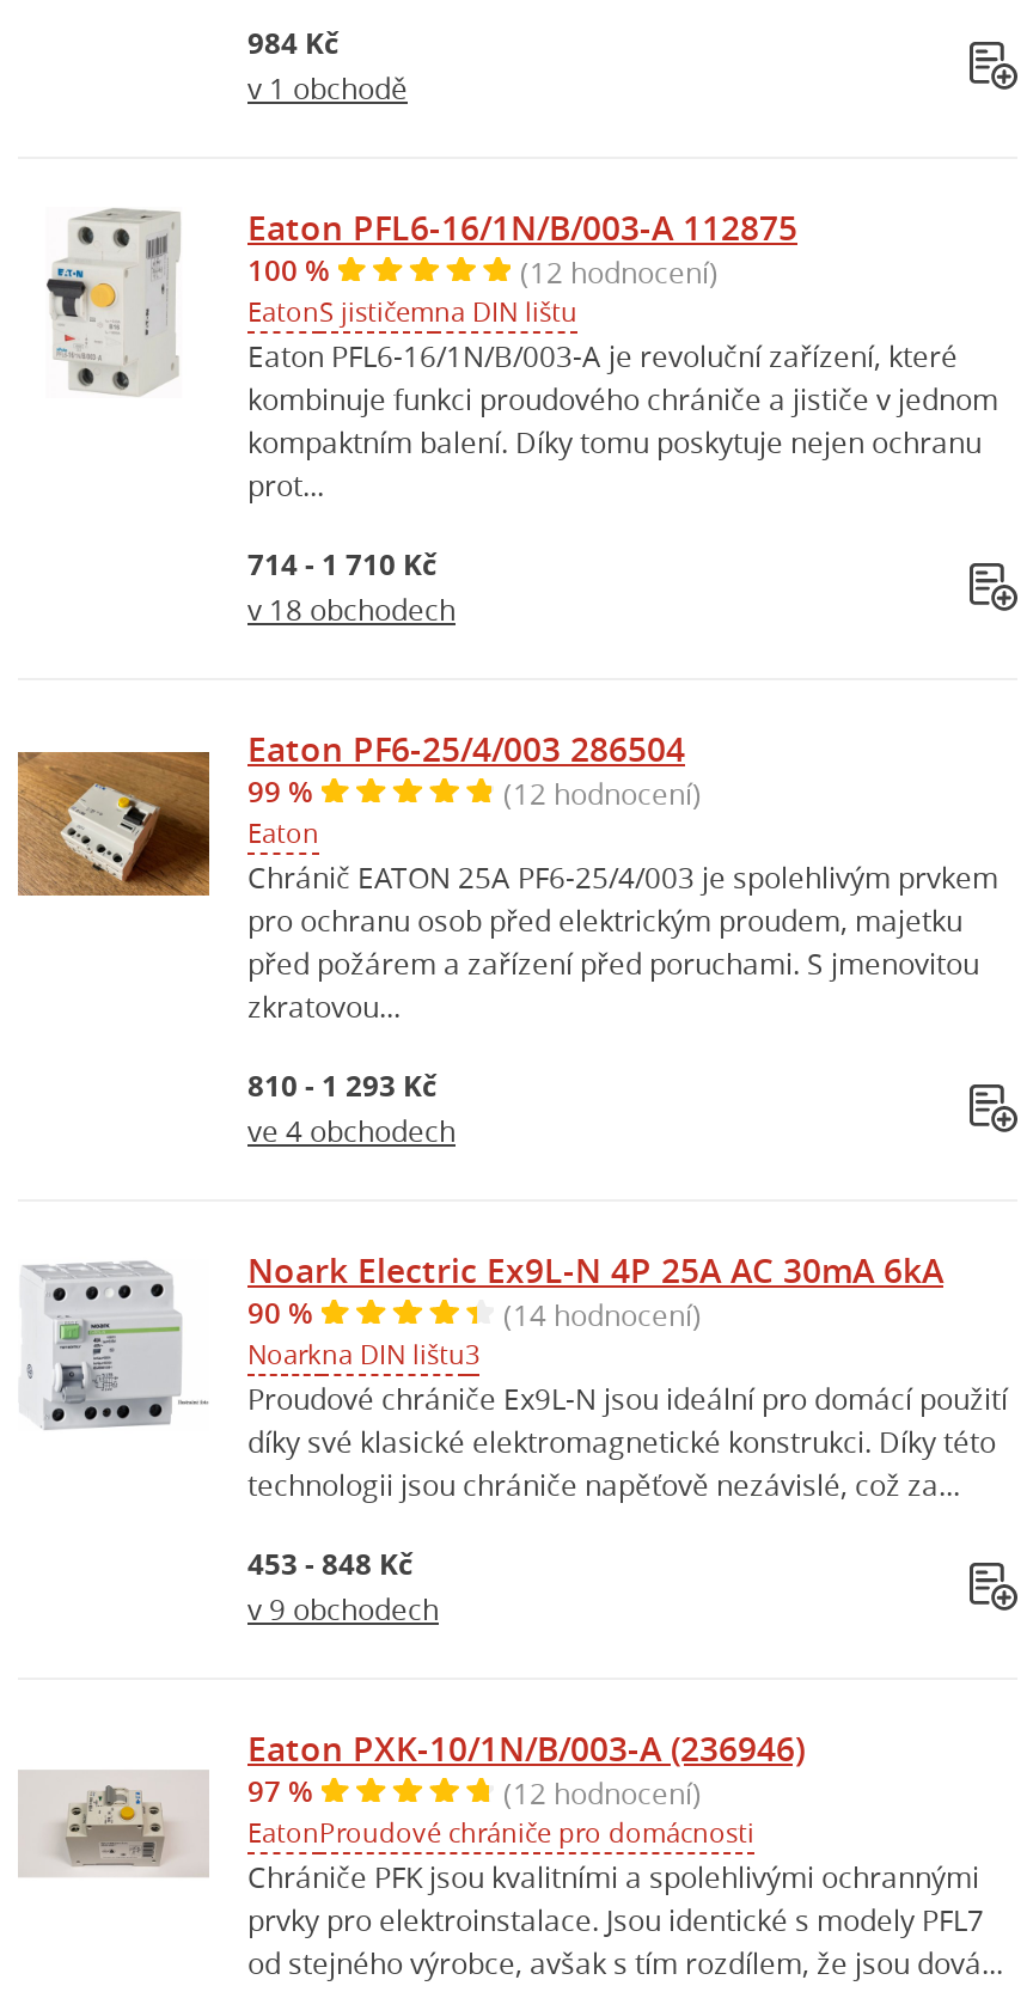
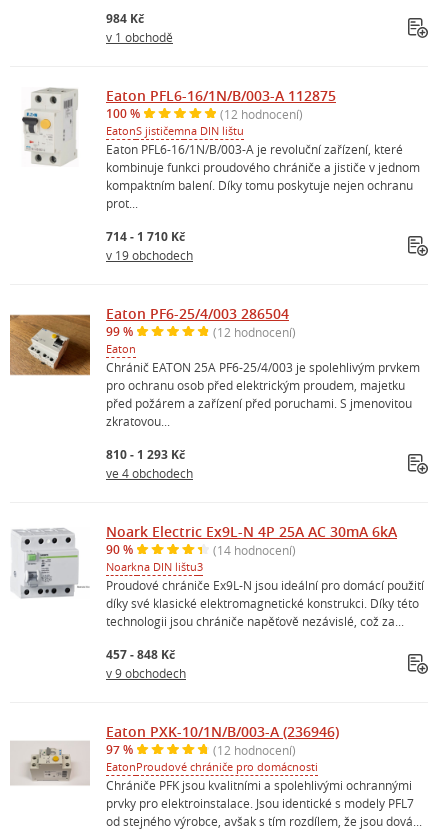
- v 18 obchodech
+ v 19 obchodech

- 453 - 848 Kč
+ 457 - 848 Kč
